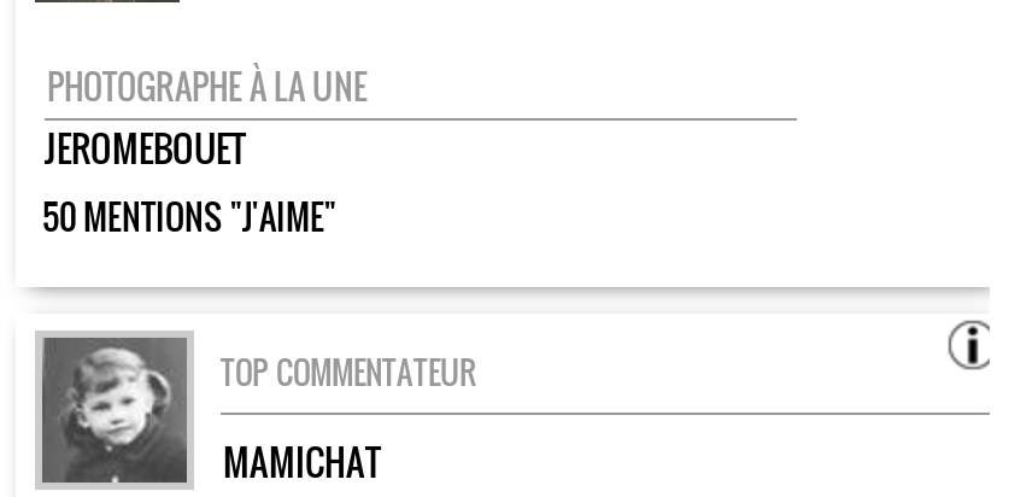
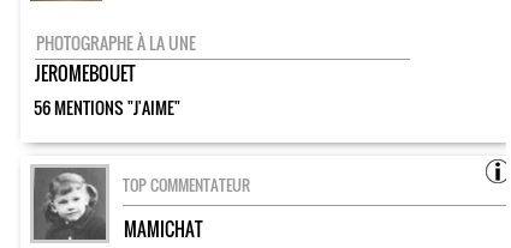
- 50 MENTIONS "J'AIME"
+ 56 MENTIONS "J'AIME"
